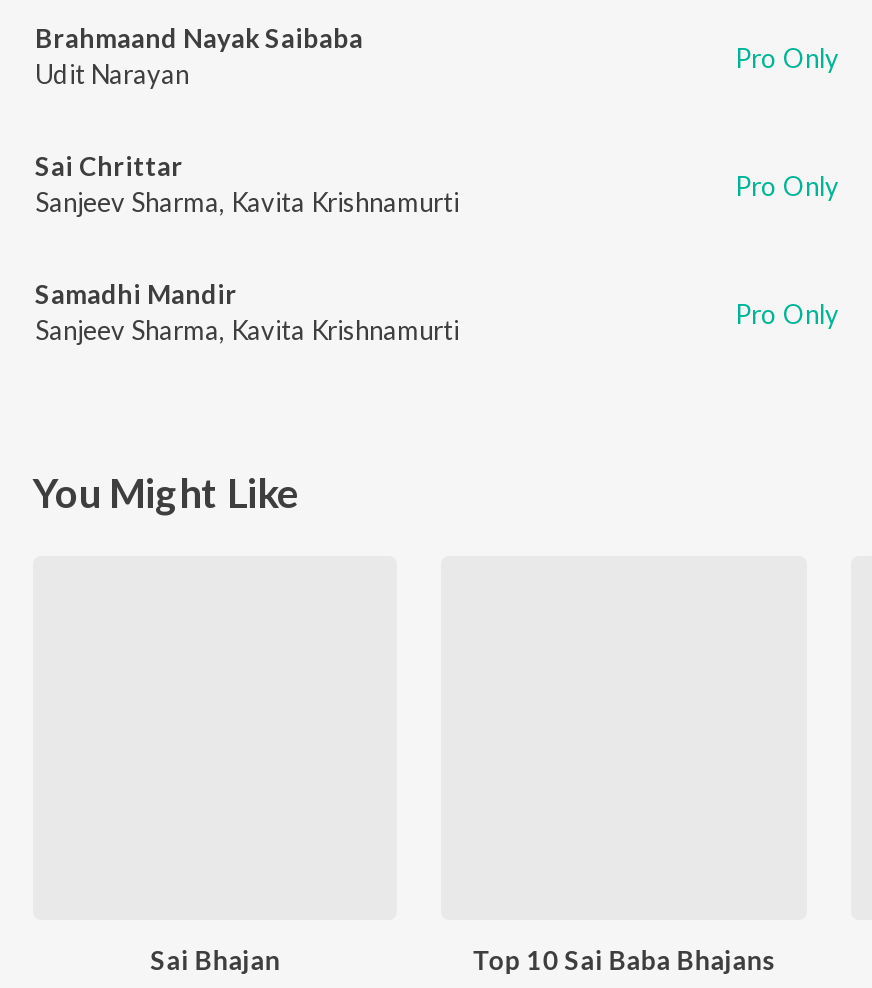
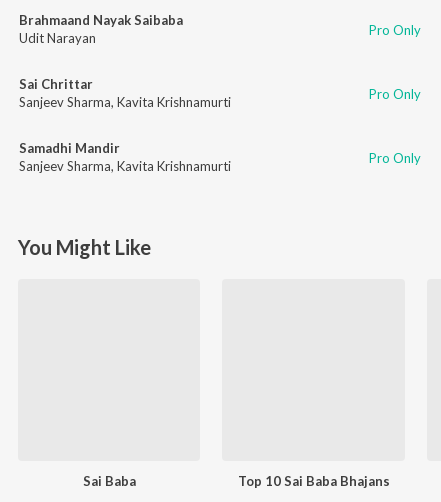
- Sai Bhajan
+ Sai Baba
